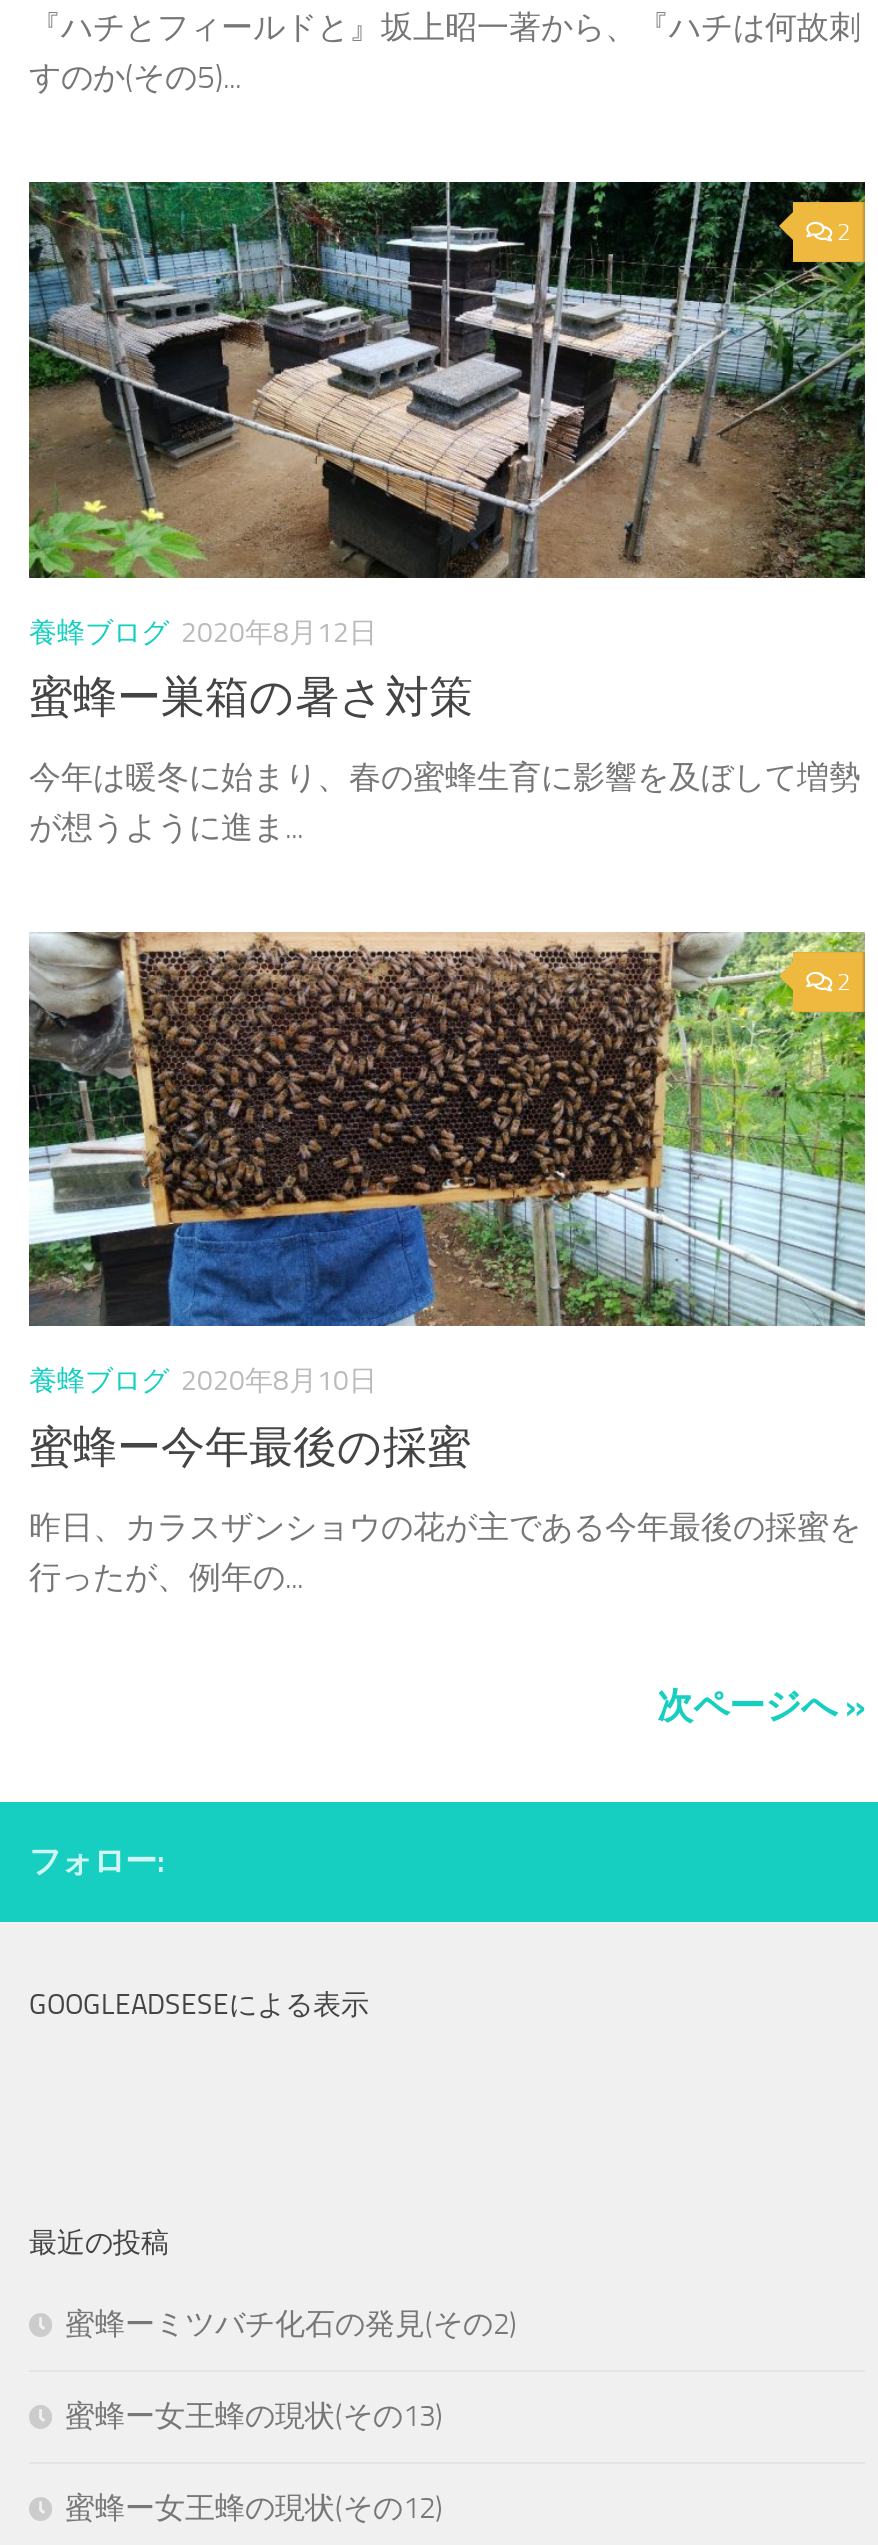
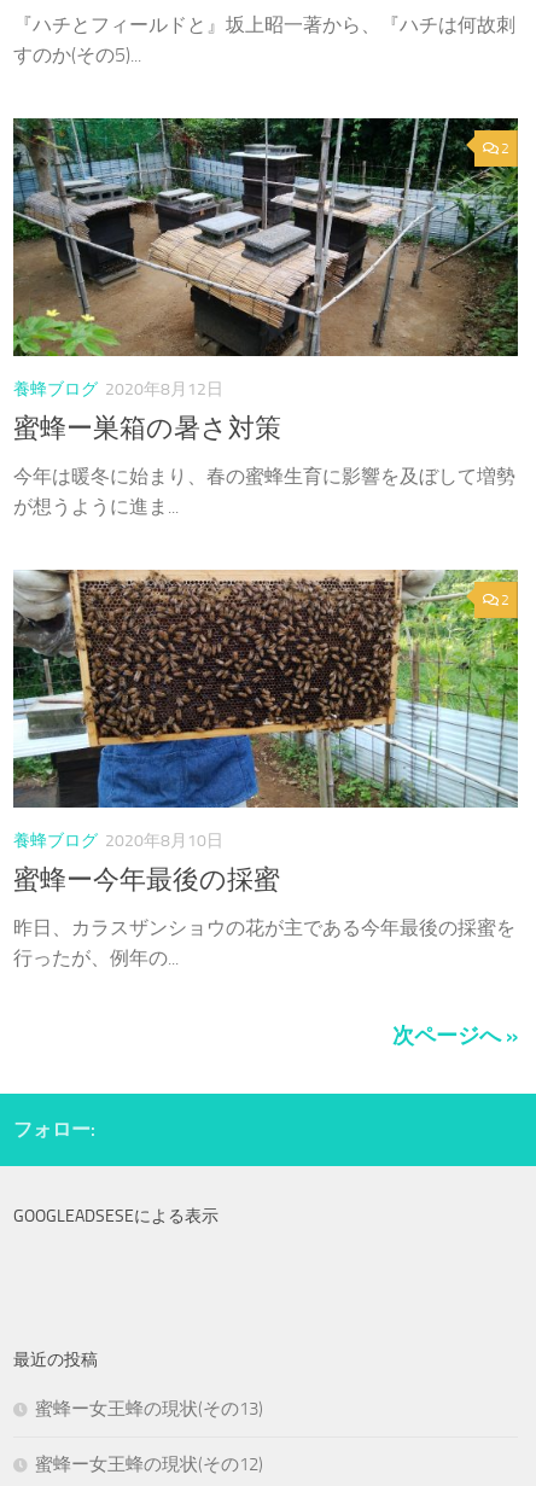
- 蜜蜂ーミツバチ化石の発見(その2)
